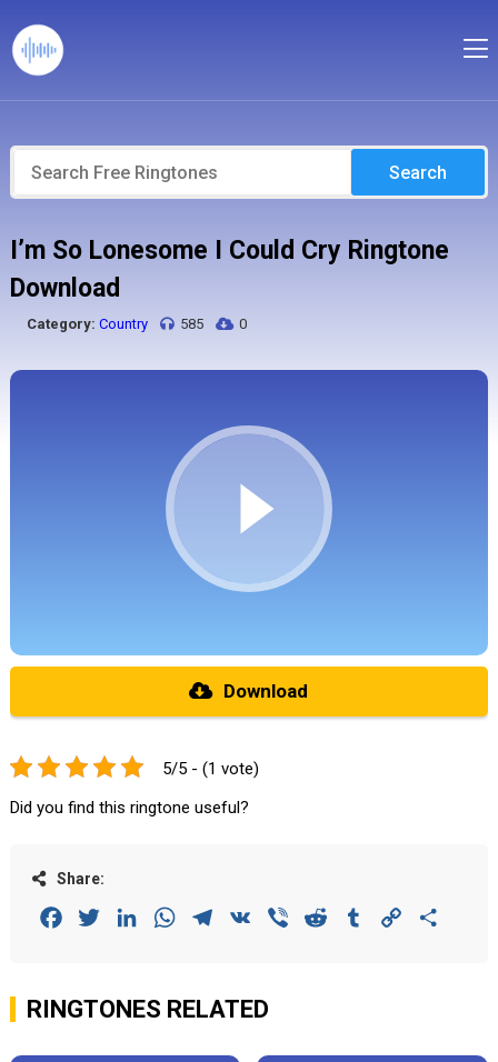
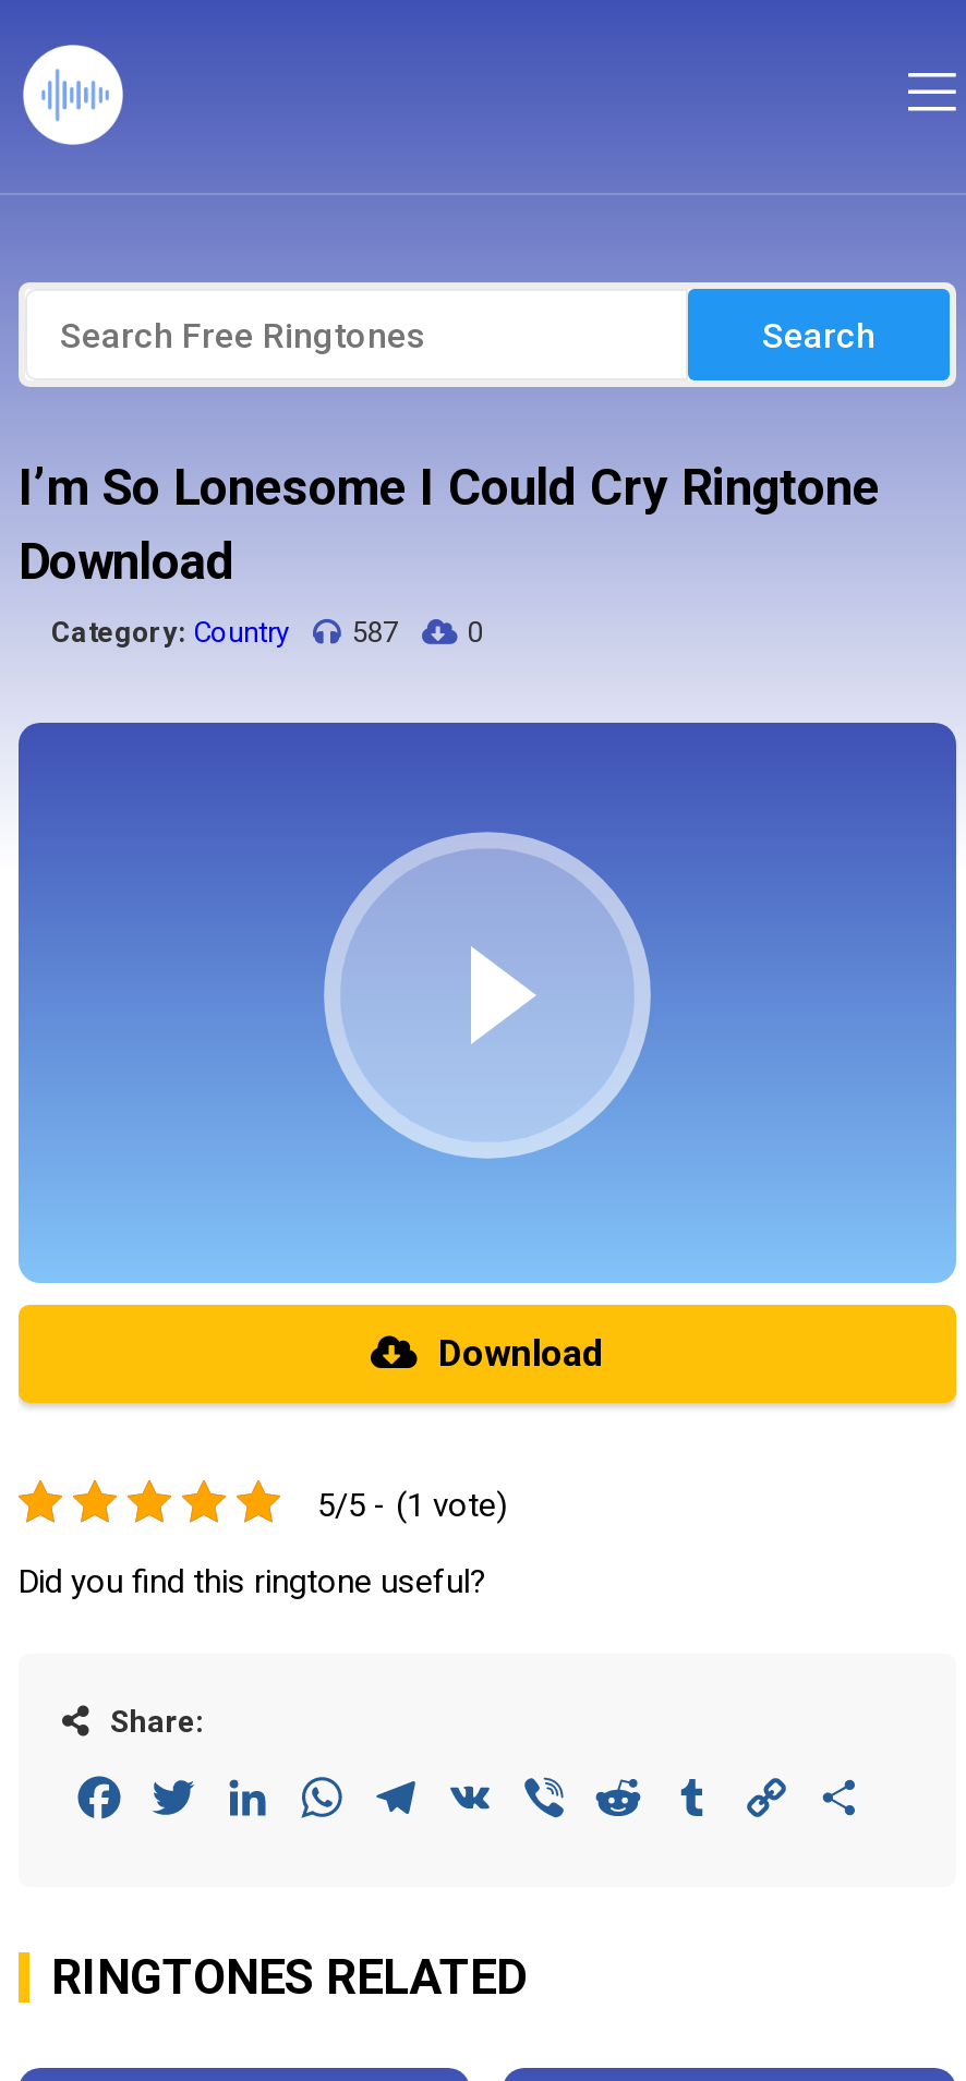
- Category: Country 585
+ Category: Country 587
